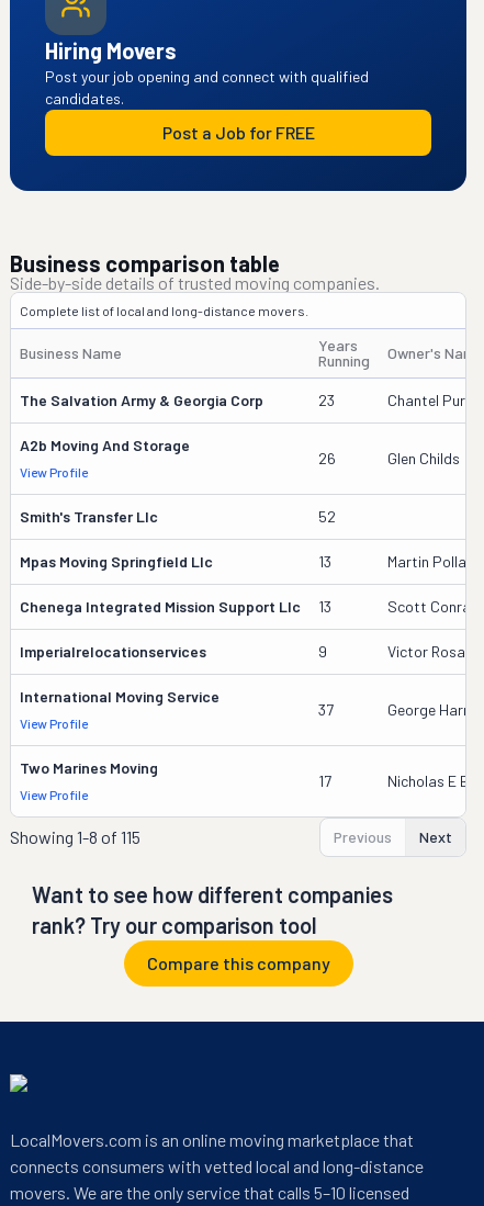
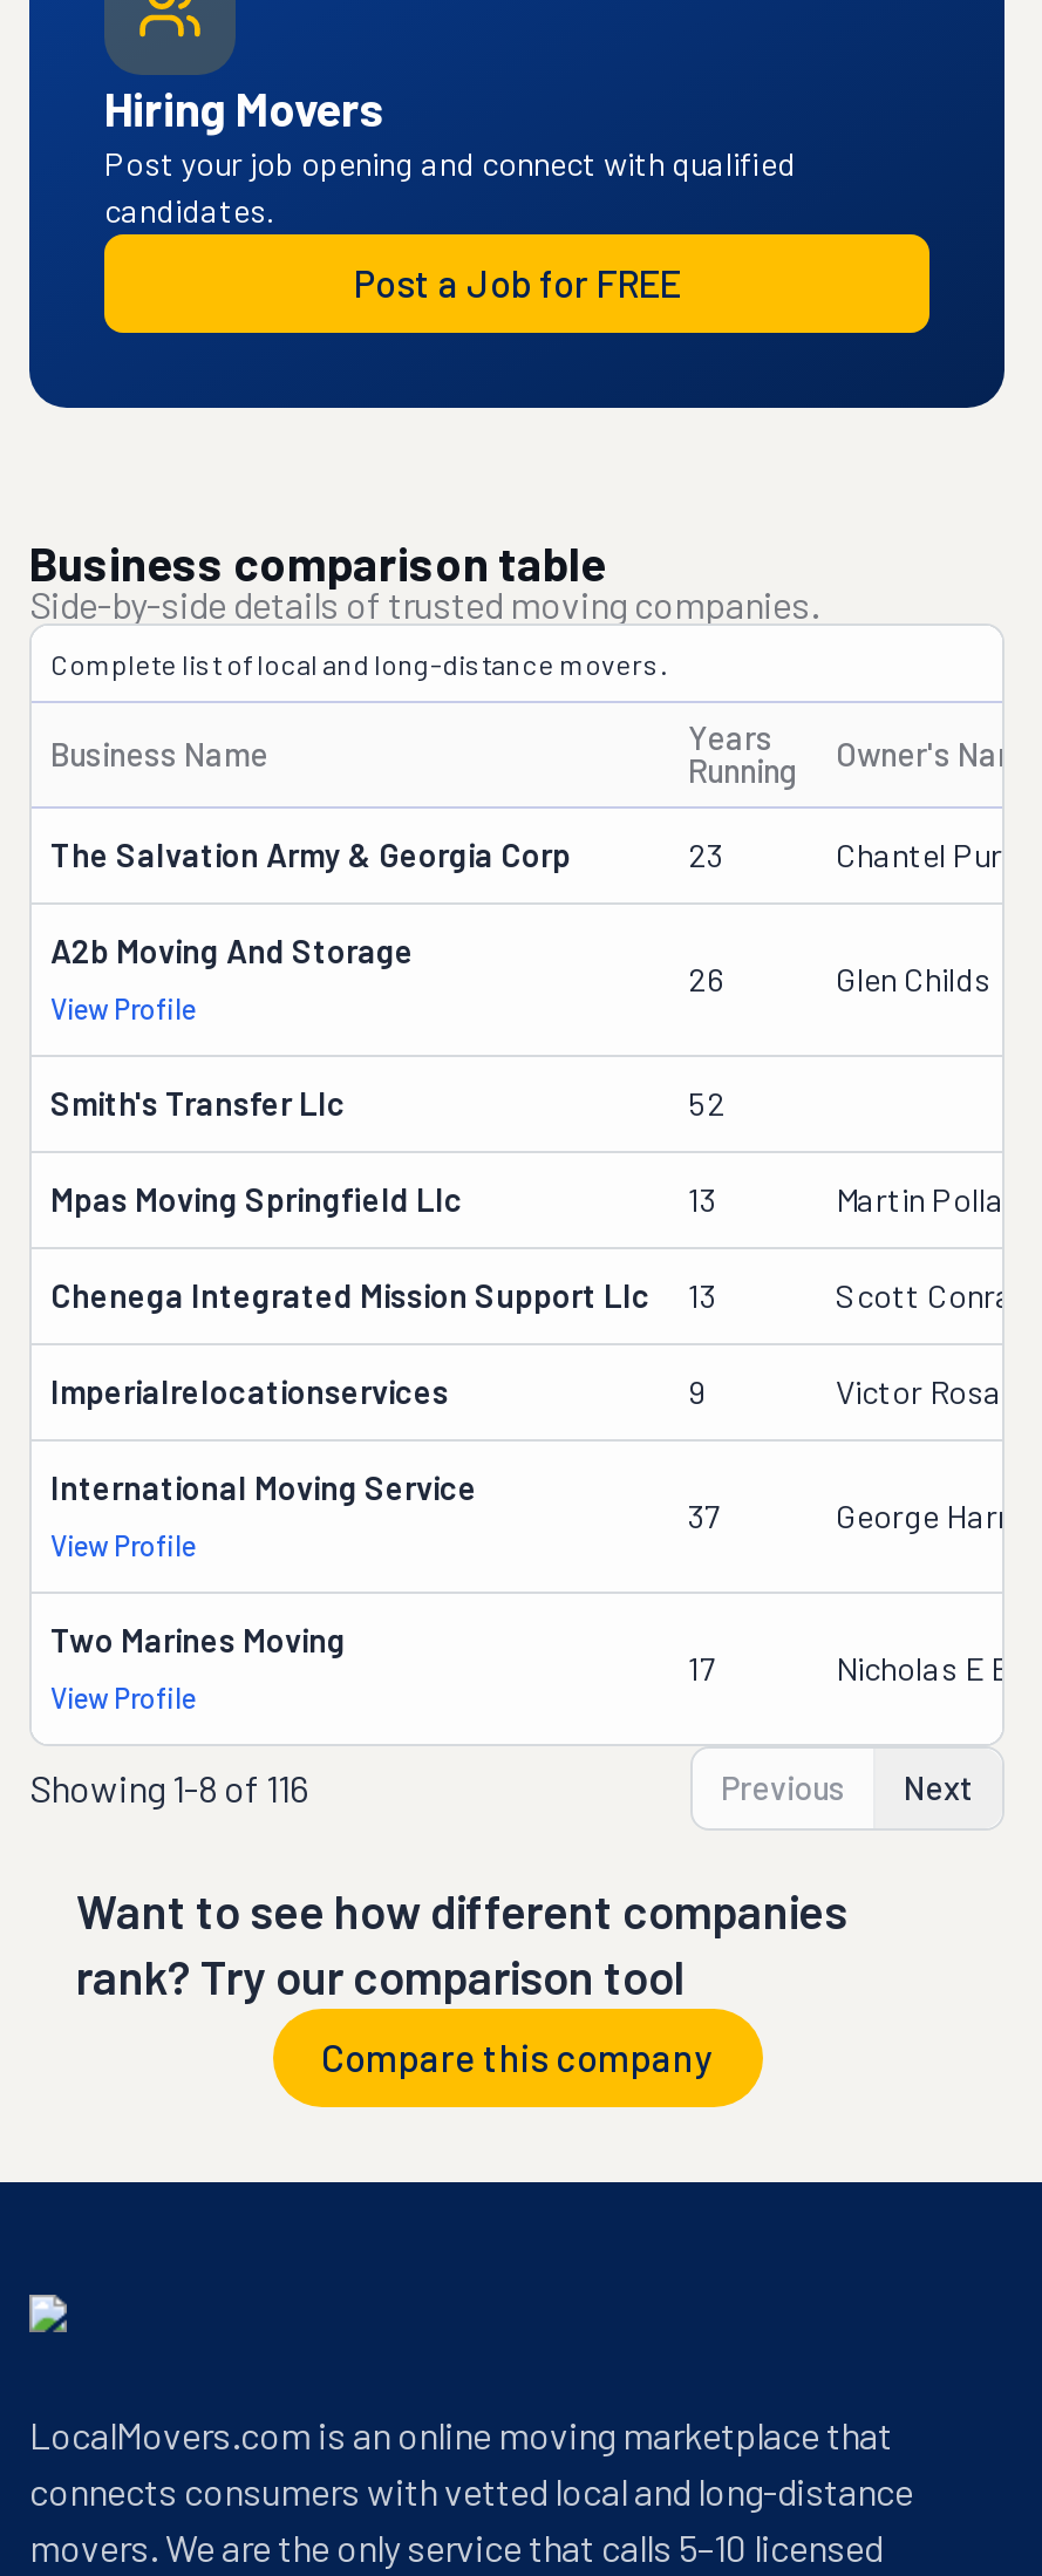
- Showing 1-8 of 115
+ Showing 1-8 of 116
